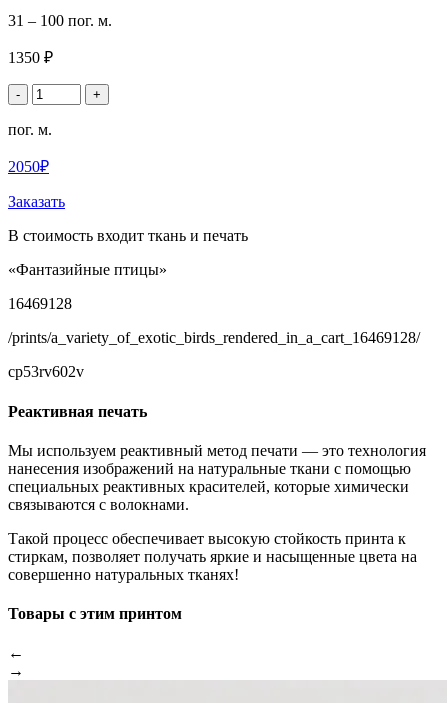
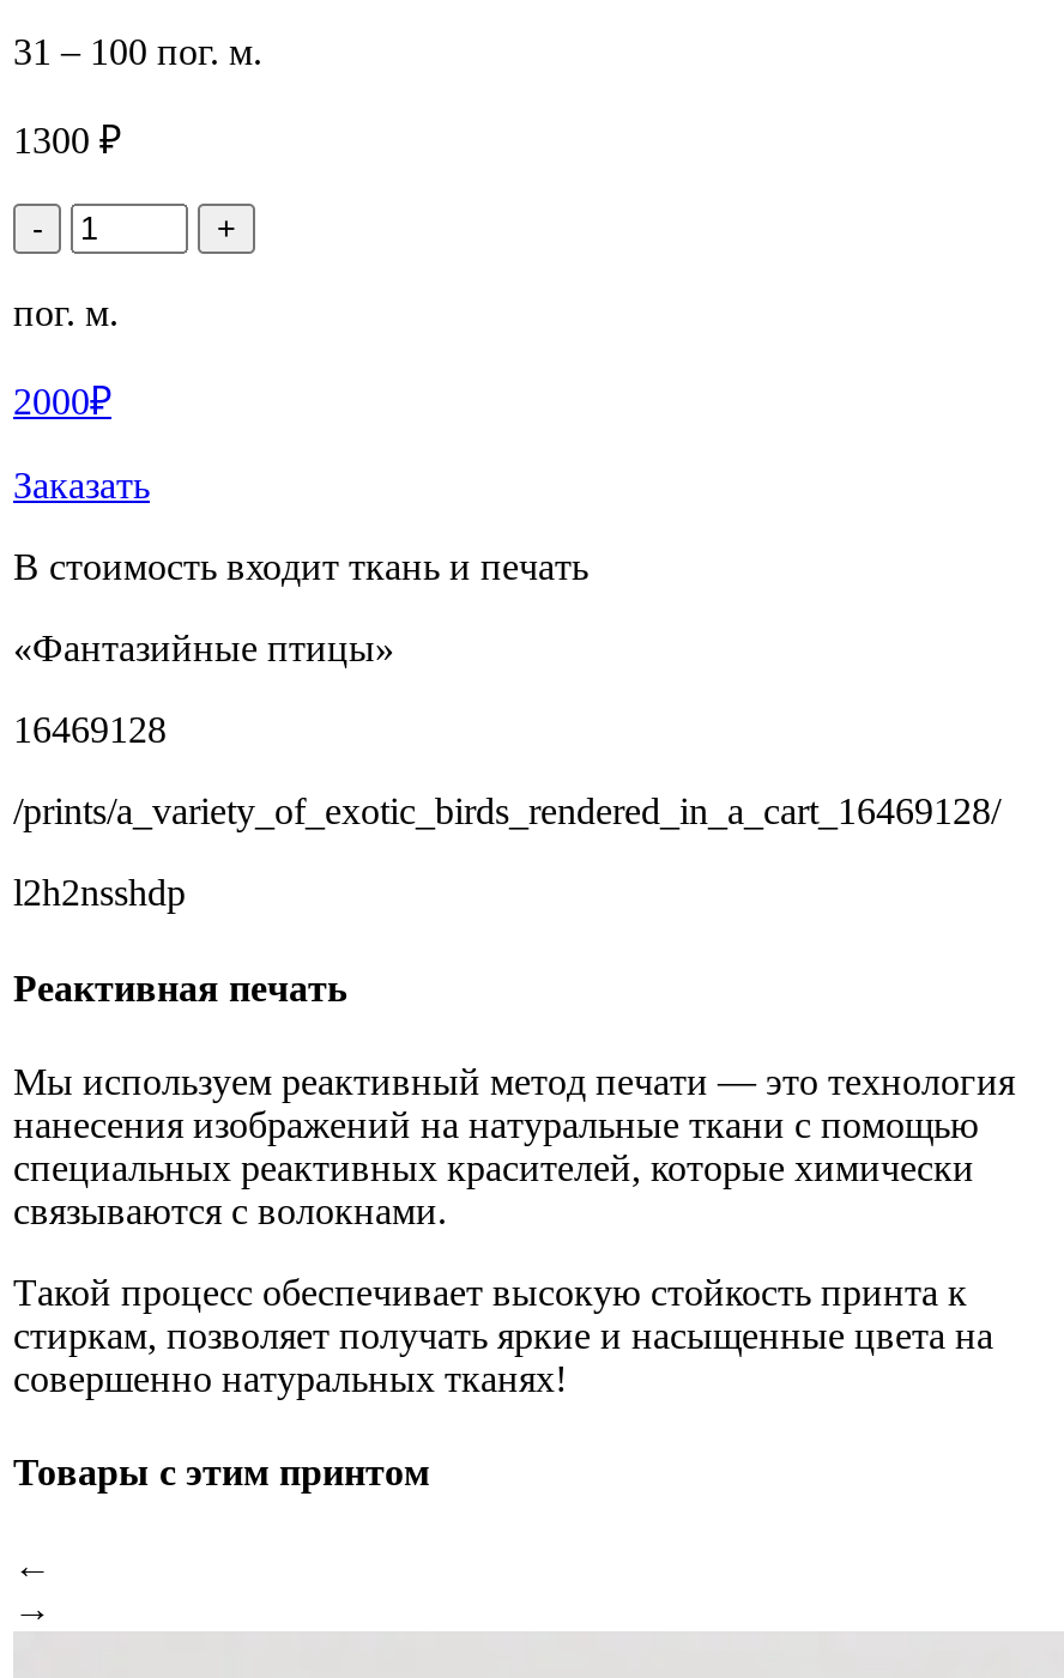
- 1350 ₽
+ 1300 ₽

- 2050₽
+ 2000₽

- cp53rv602v
+ l2h2nsshdp
